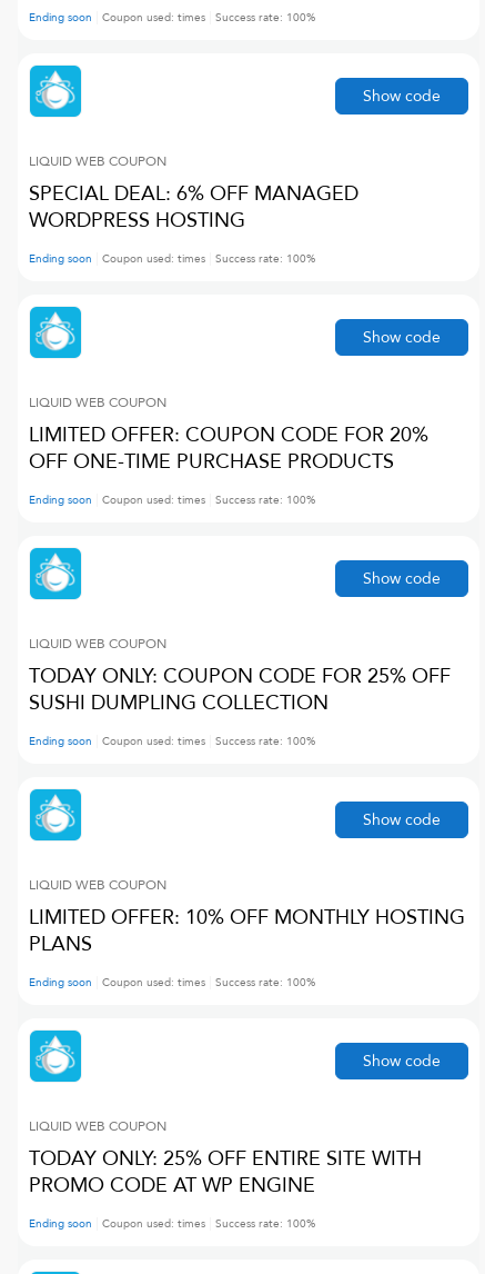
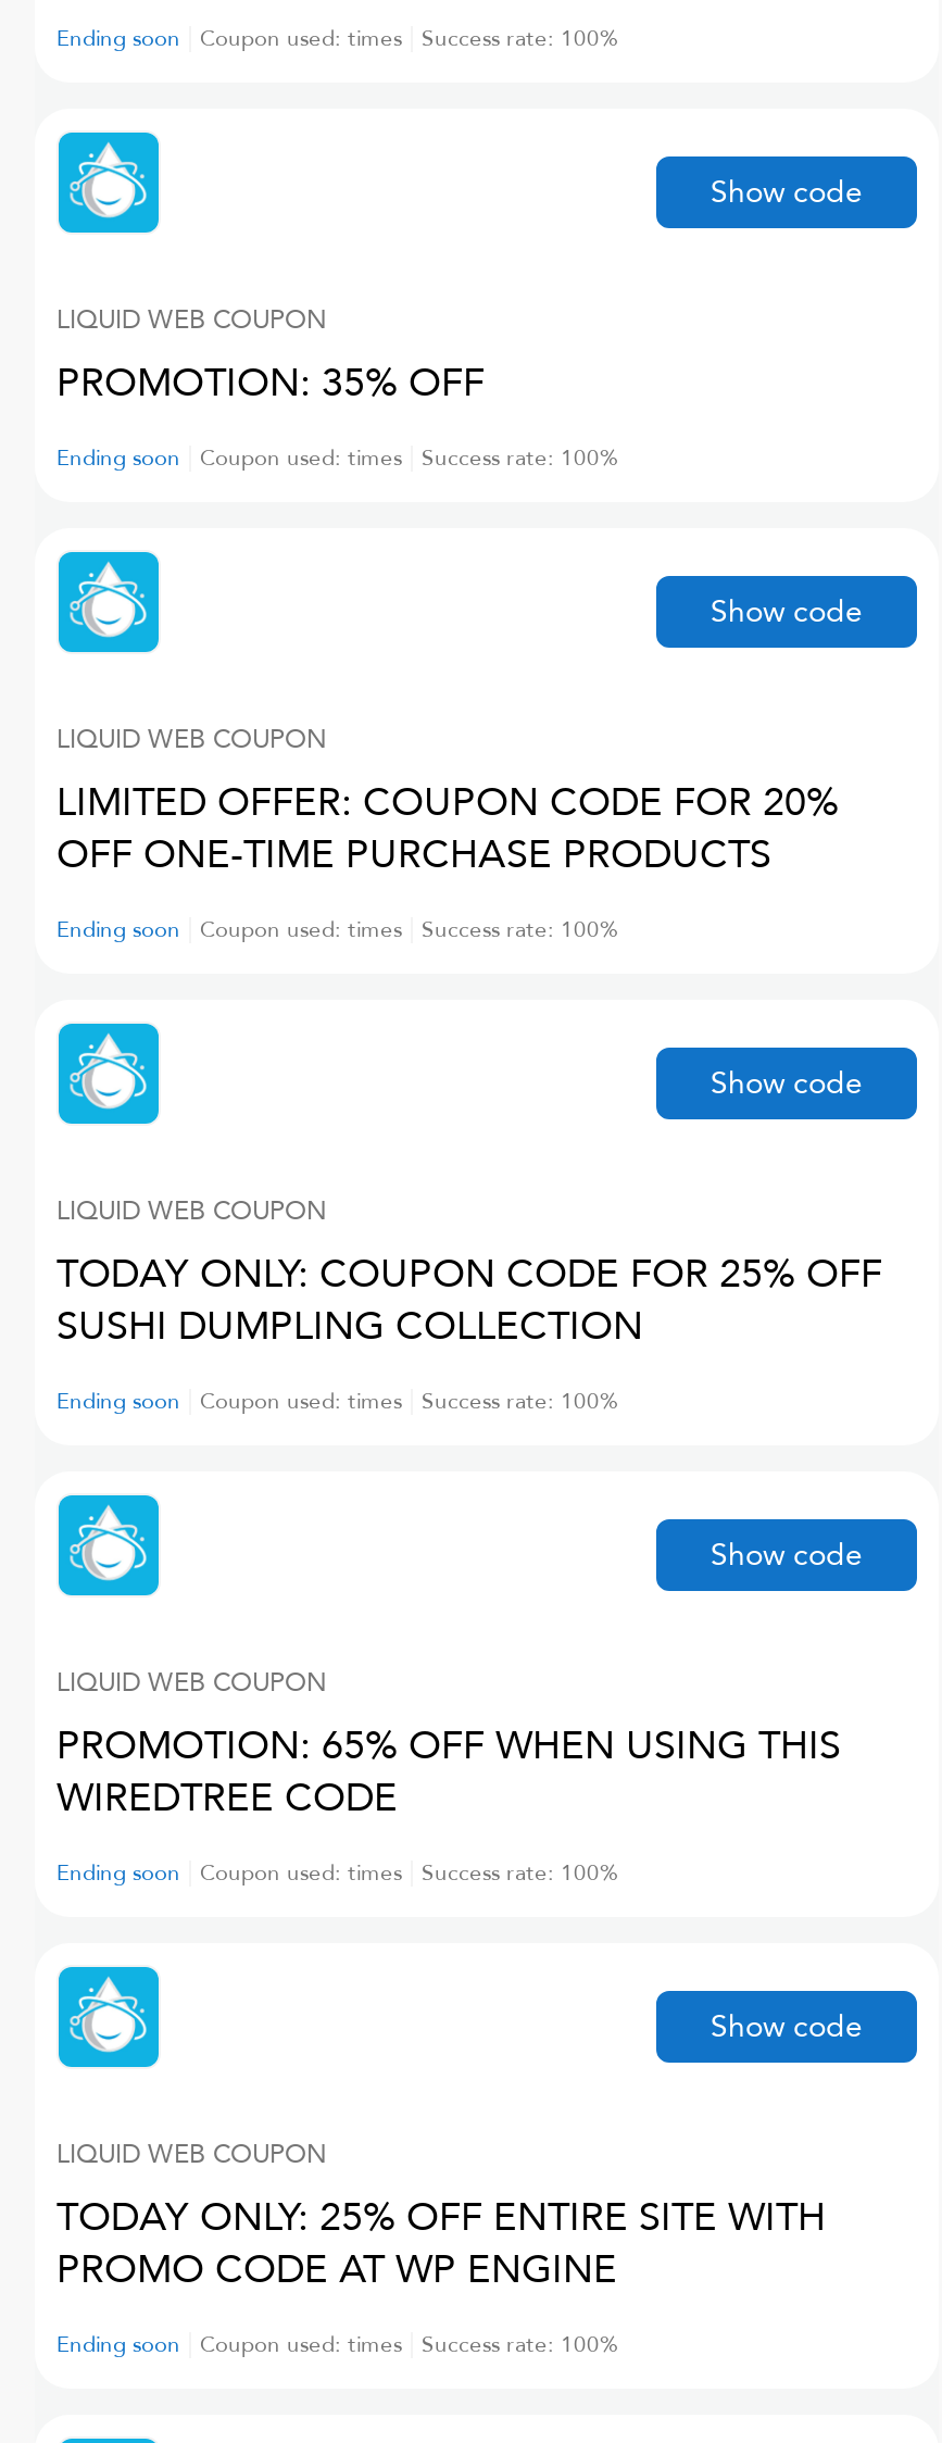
- SPECIAL DEAL: 6% OFF MANAGED
- WORDPRESS HOSTING
+ PROMOTION: 35% OFF

- LIMITED OFFER: 10% OFF MONTHLY HOSTING
- PLANS
+ PROMOTION: 65% OFF WHEN USING THIS
+ WIREDTREE CODE
